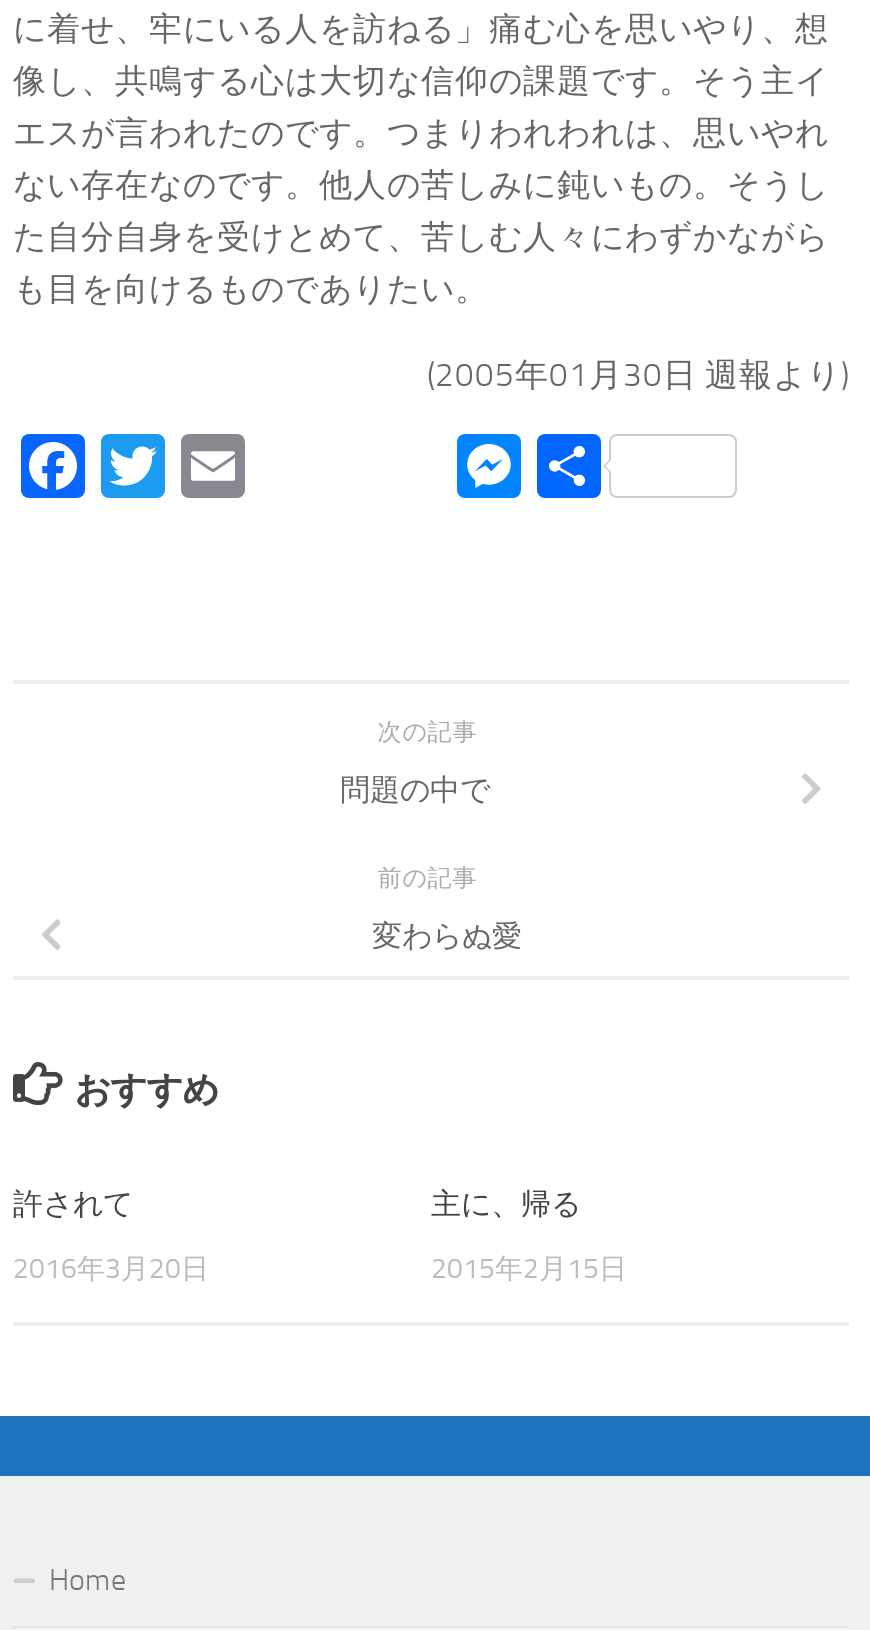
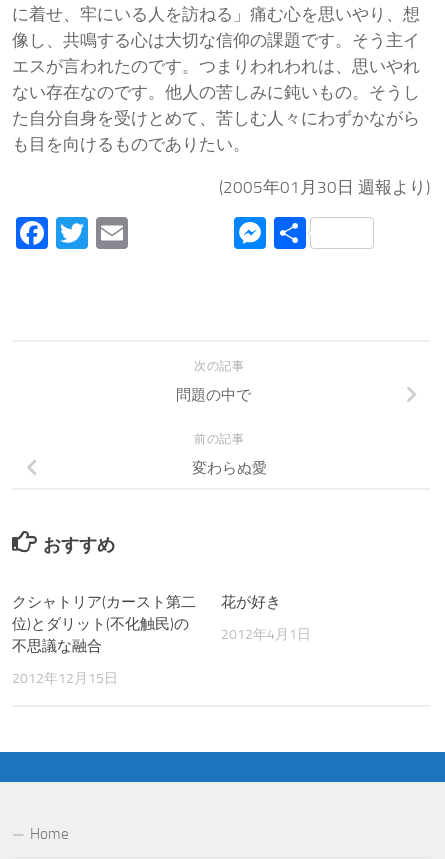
- 許されて
+ クシャトリア(カースト第二
+ 位)とダリット(不化触民)の
+ 不思議な融合

- 主に、帰る
+ 花が好き

- 2016年3月20日
+ 2012年12月15日

- 2015年2月15日
+ 2012年4月1日
